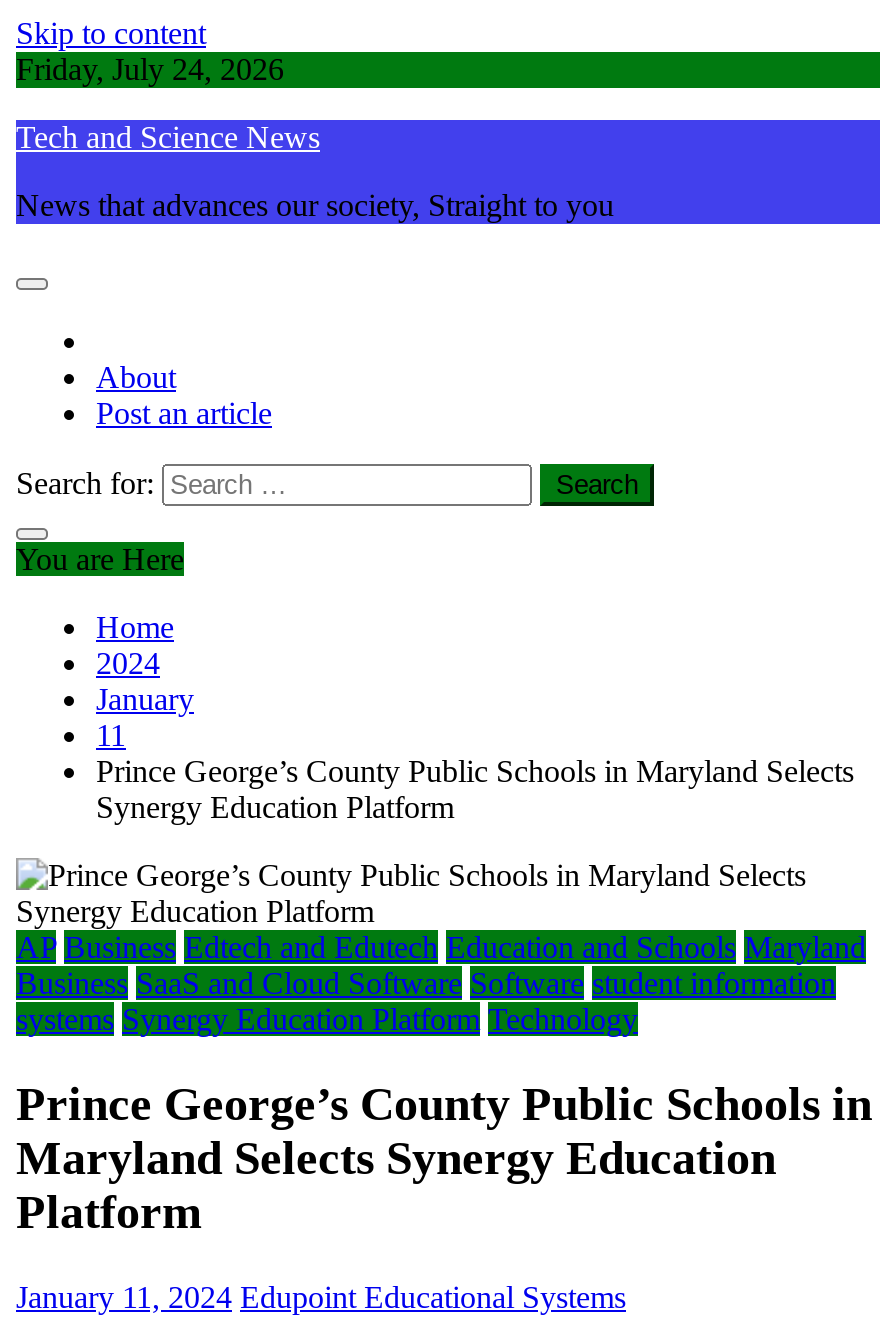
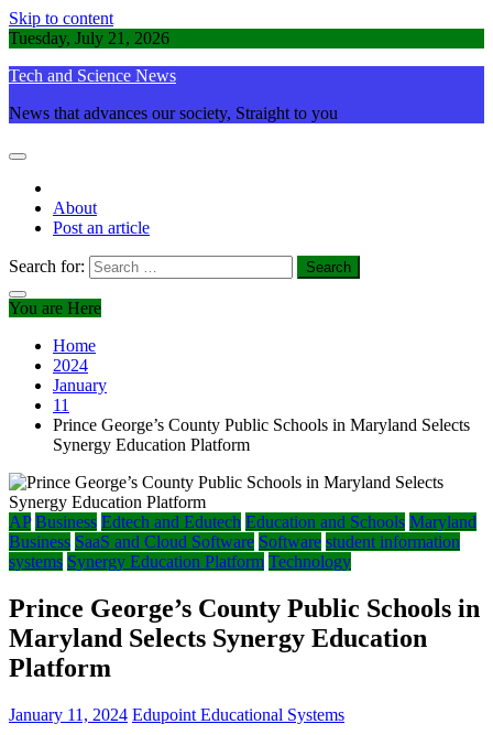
- Friday, July 24, 2026
+ Tuesday, July 21, 2026
